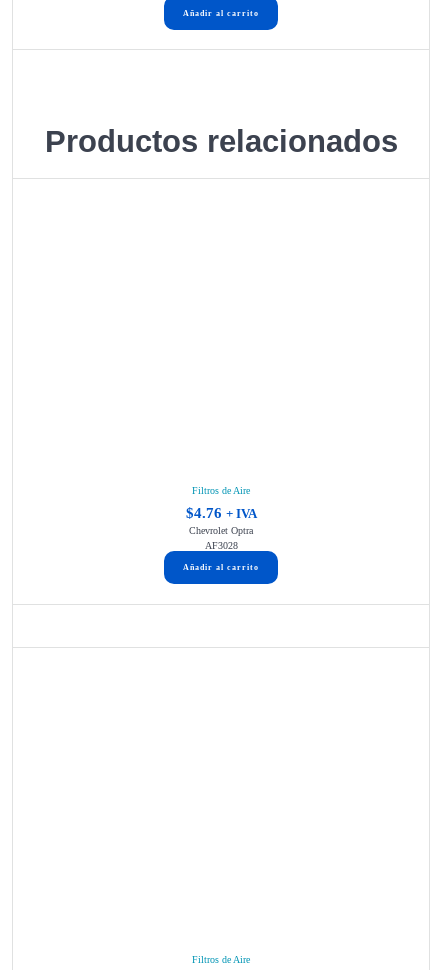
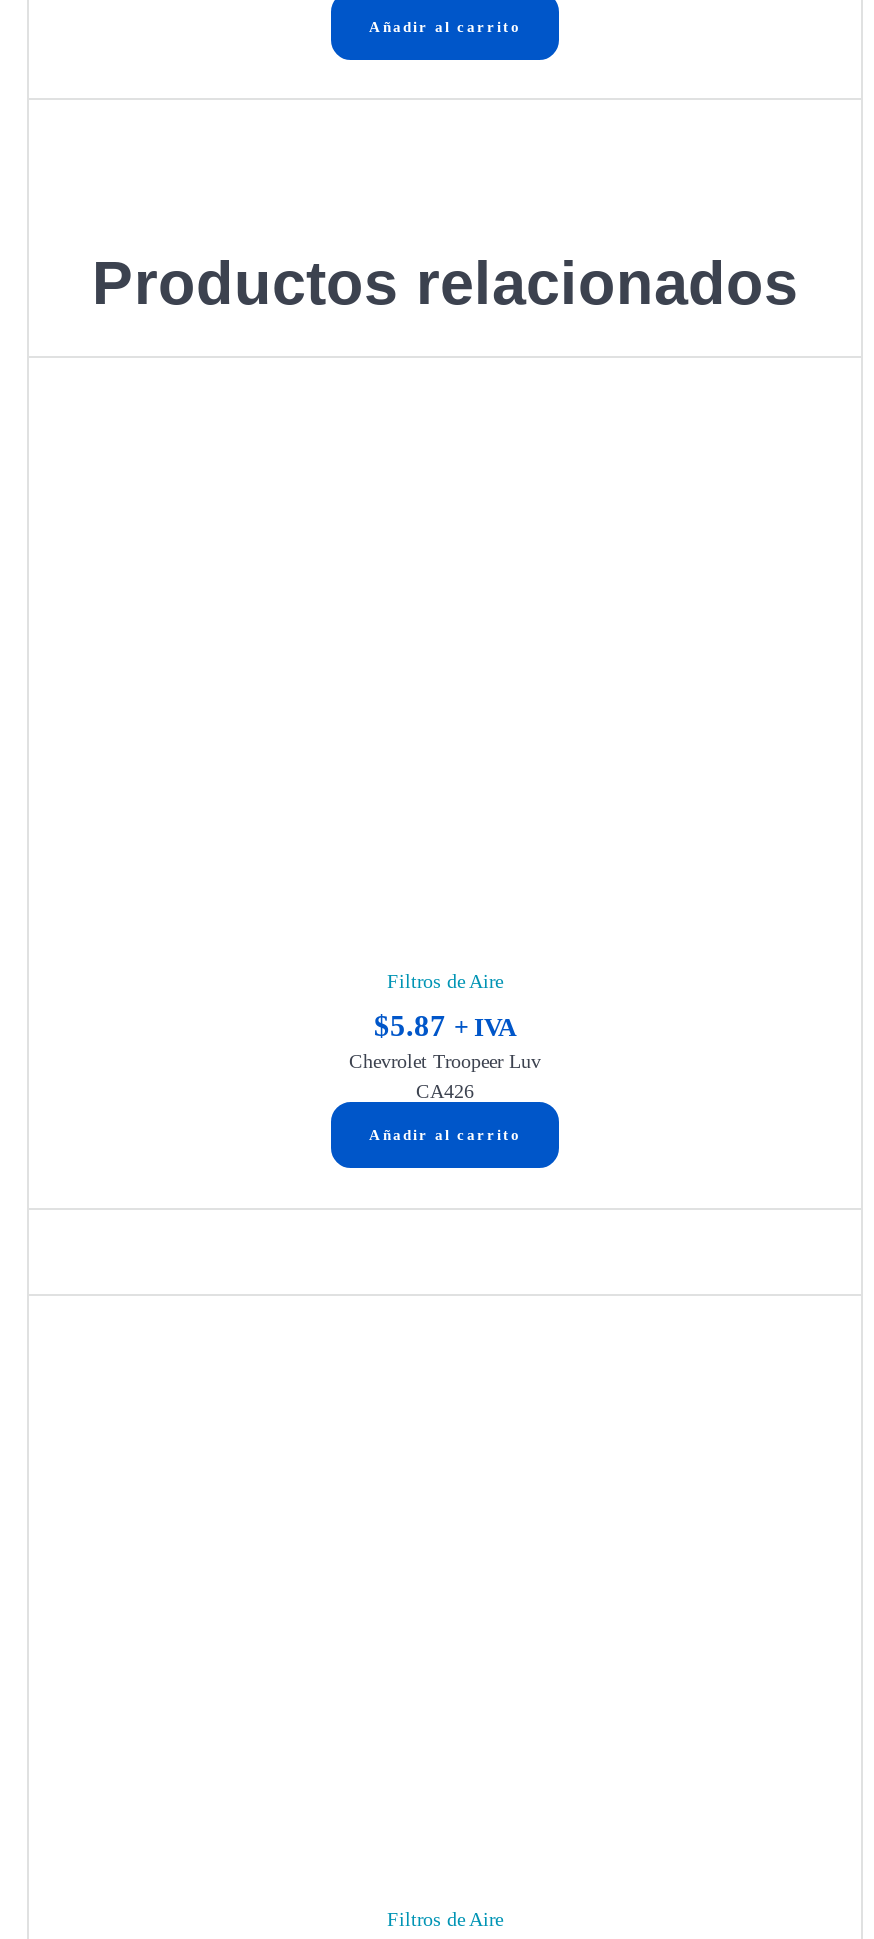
- $4.76 + IVA
- Chevrolet Optra
- AF3028
+ $5.87 + IVA
+ Chevrolet Troopeer Luv
+ CA426
